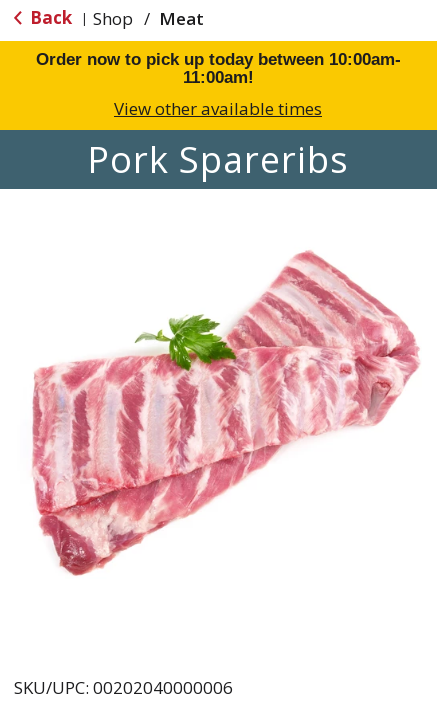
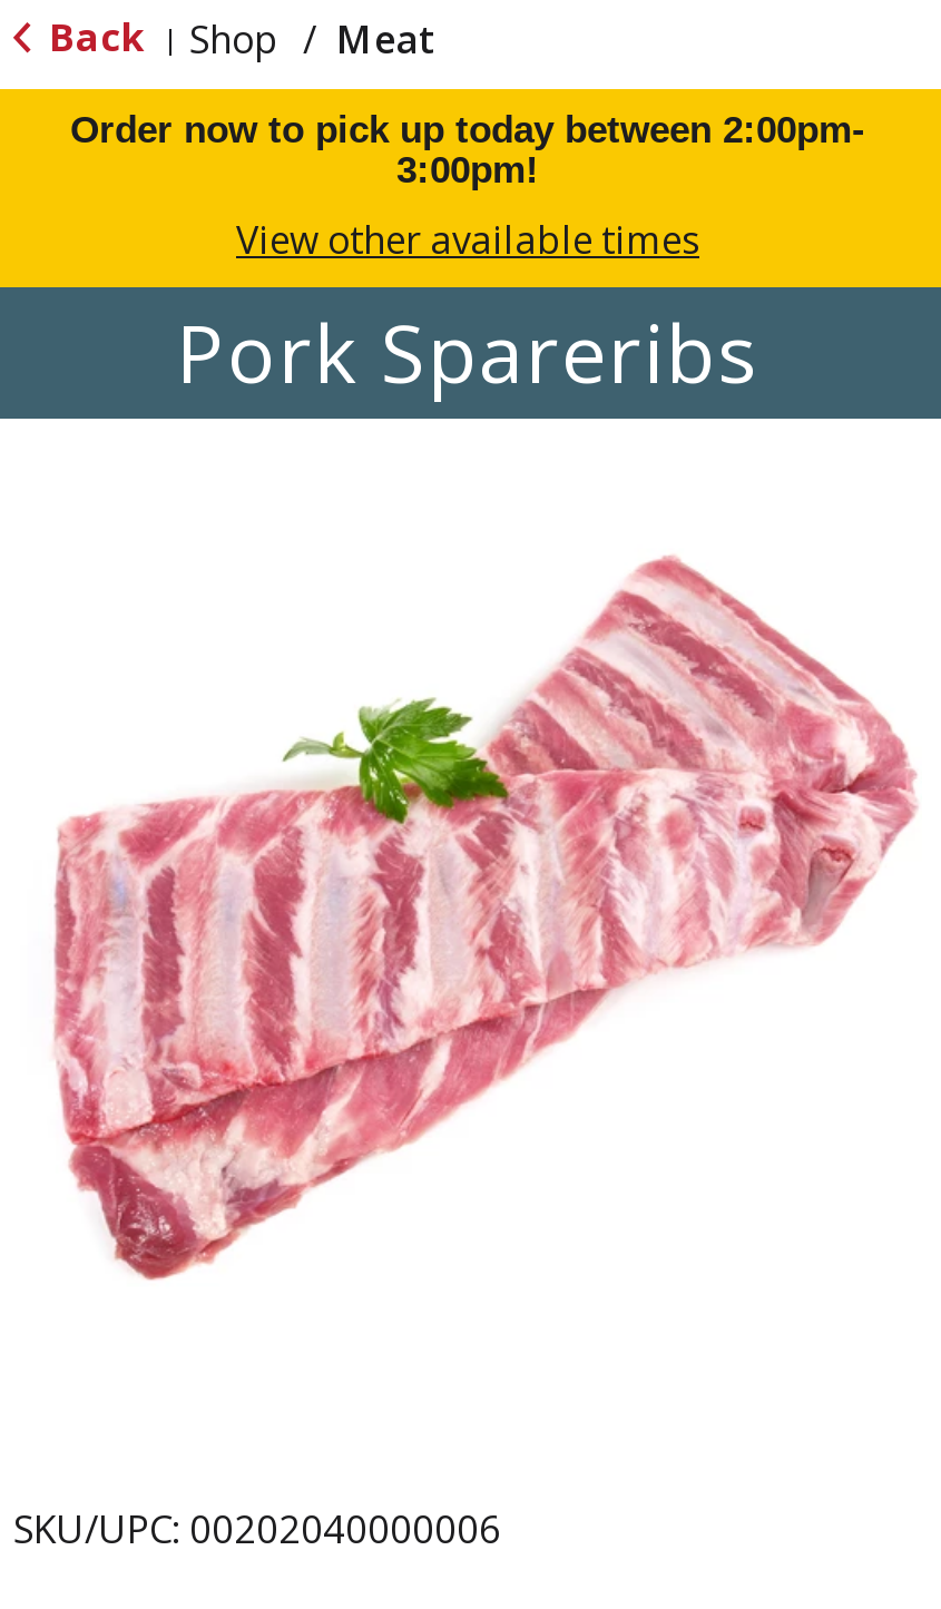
- Order now to pick up today between 10:00am-
- 11:00am!
+ Order now to pick up today between 2:00pm-
+ 3:00pm!
